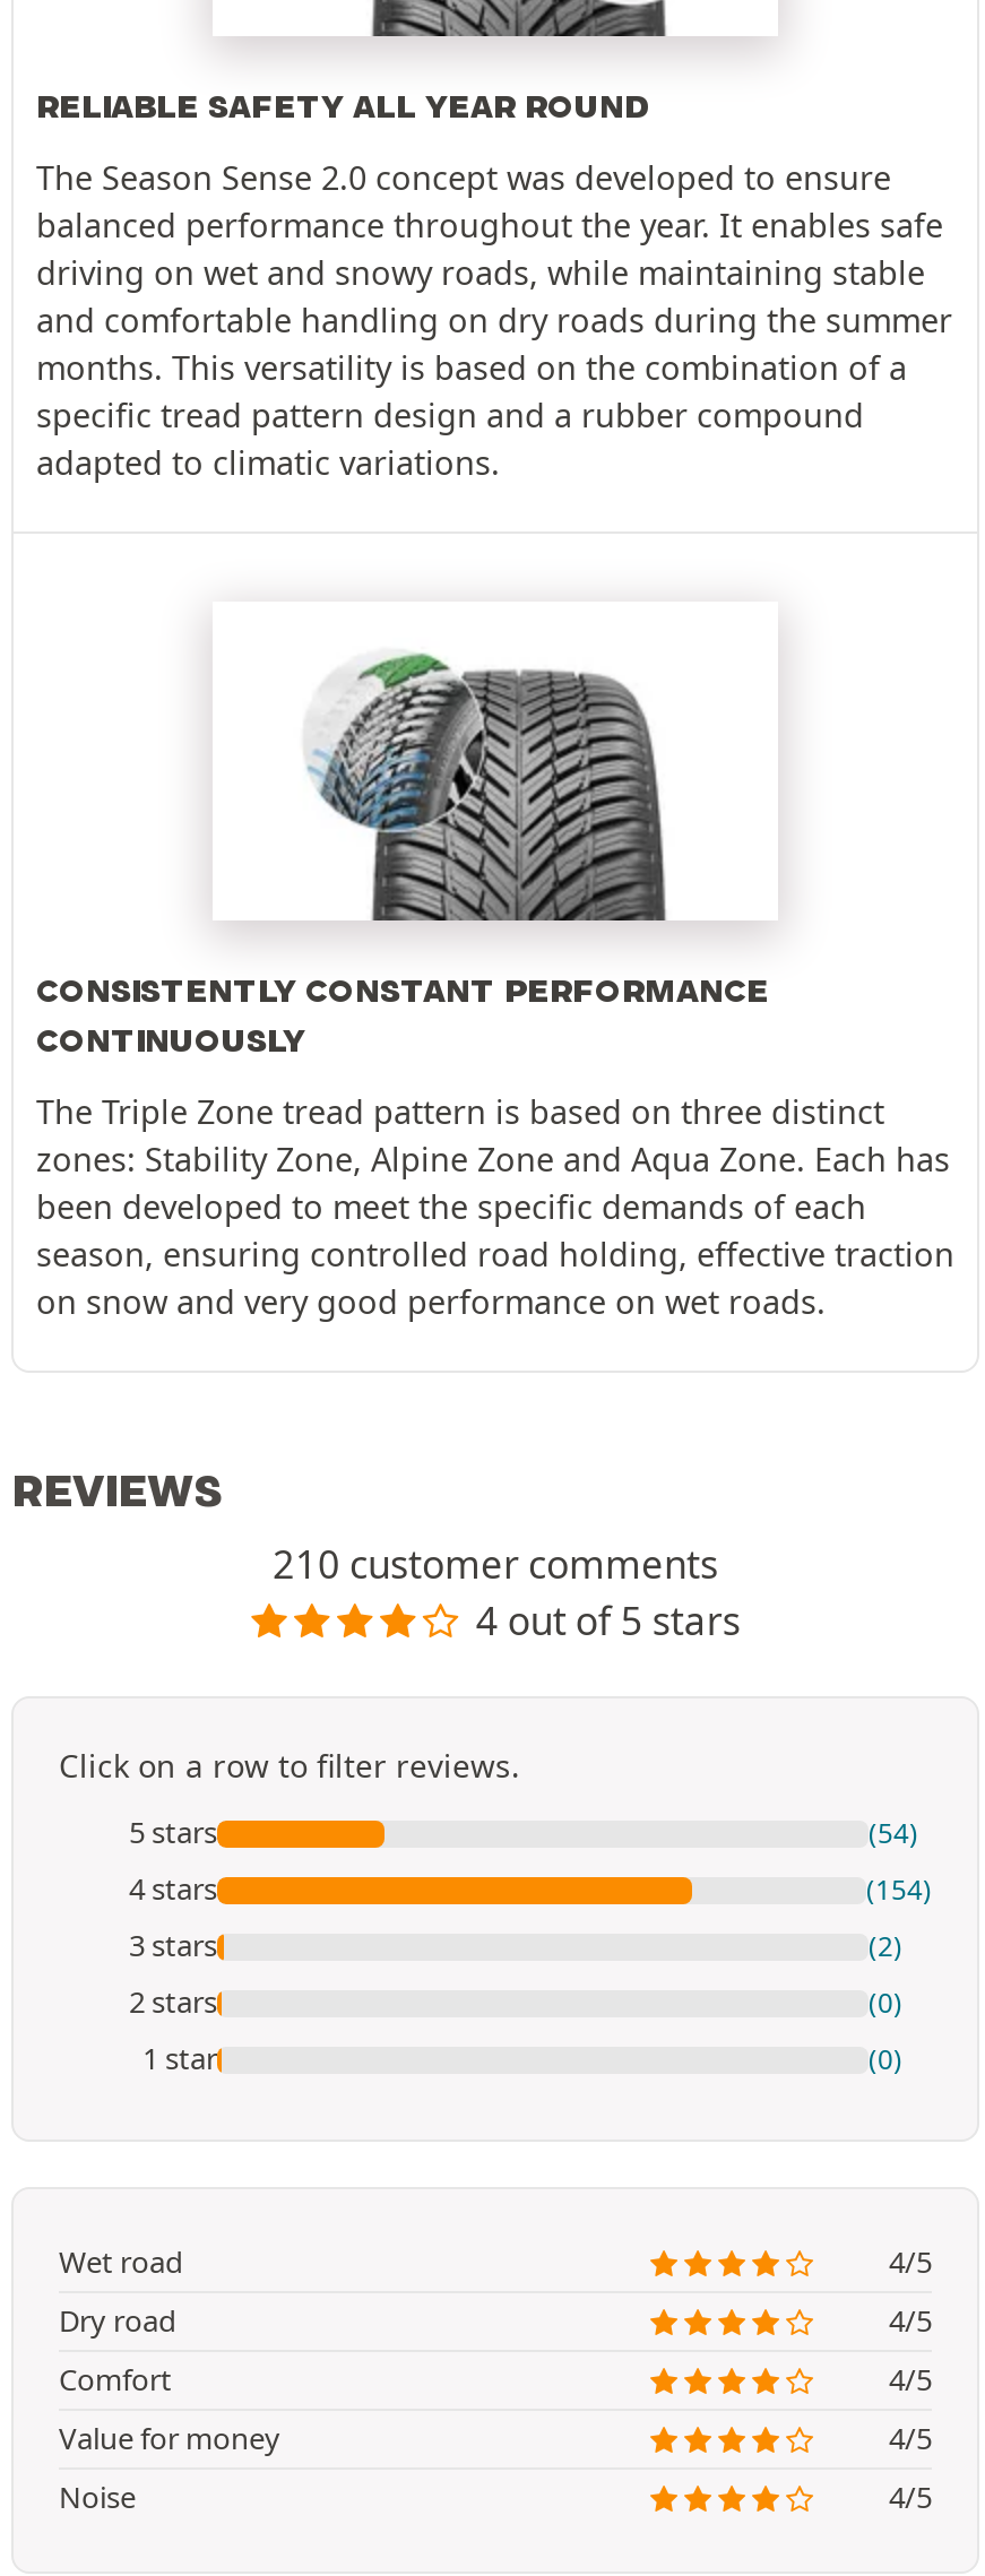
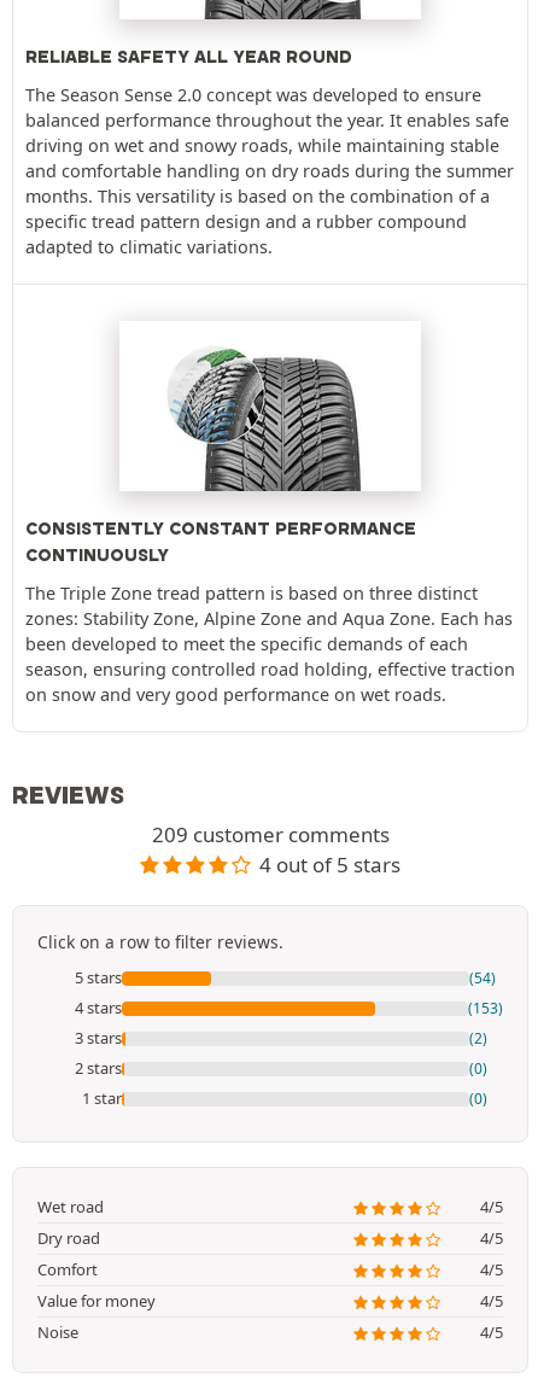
- 210 customer comments
+ 209 customer comments

- (154)
+ (153)
